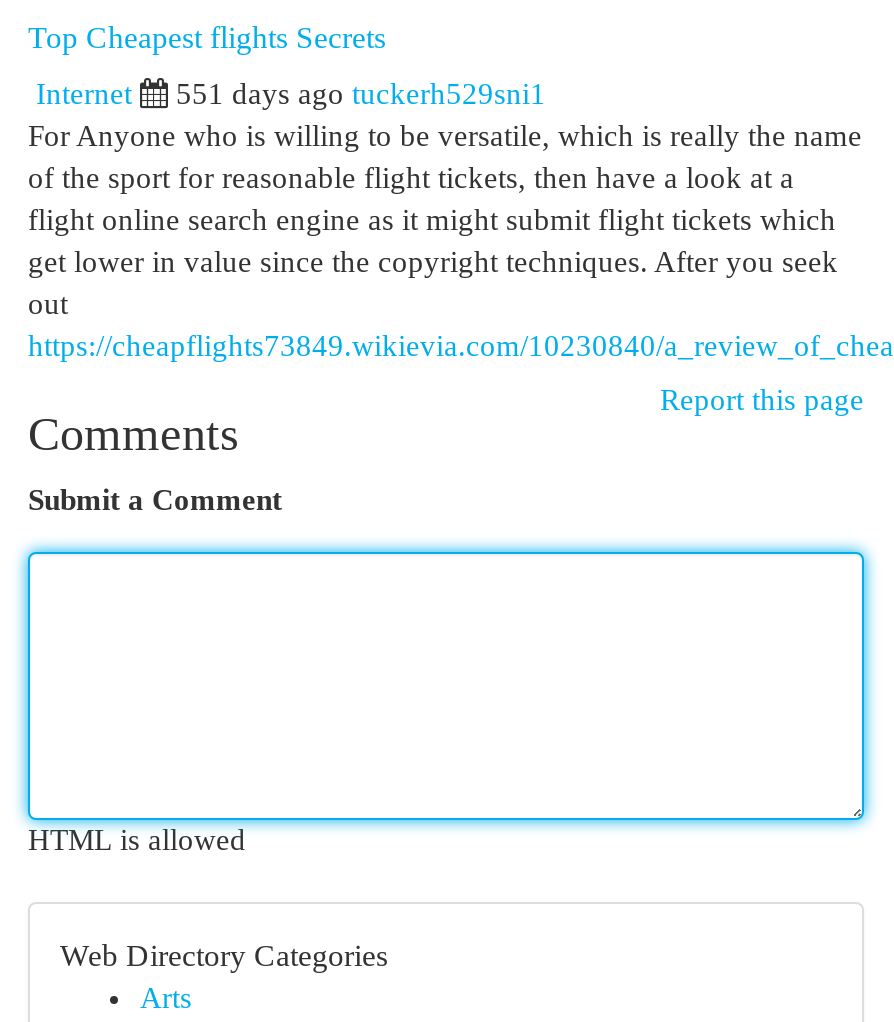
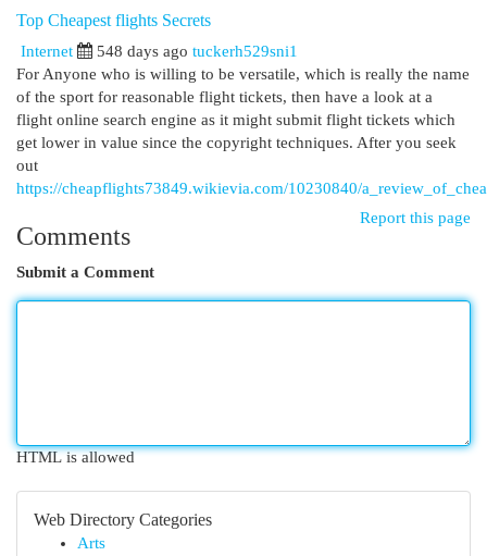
- 551 days ago tuckerh529sni1
+ 548 days ago tuckerh529sni1
